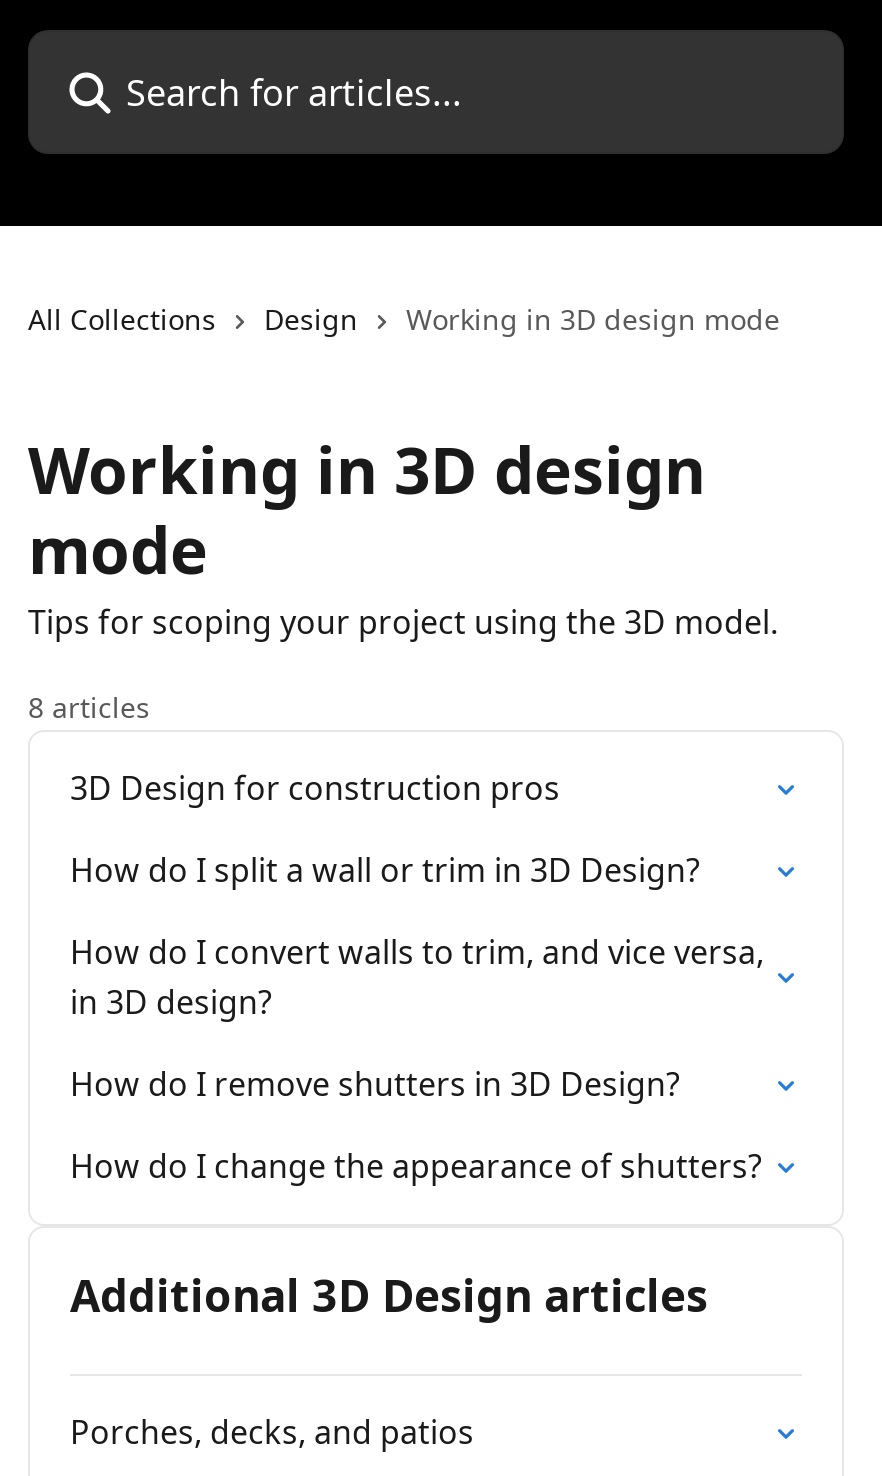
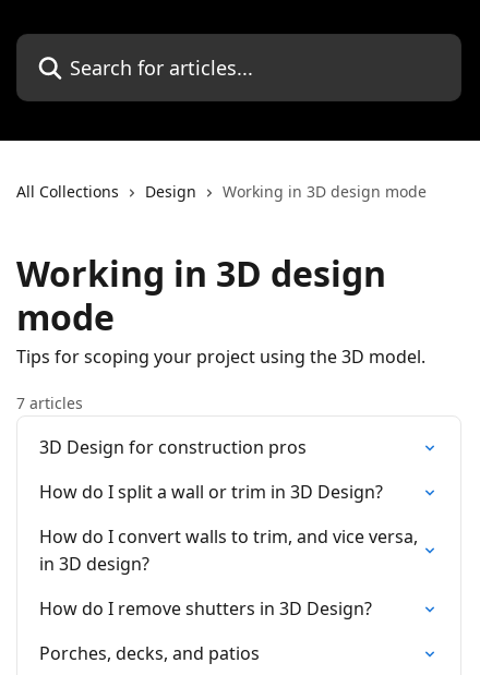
- 8 articles
+ 7 articles

- How do I change the appearance of shutters?
- Additional 3D Design articles
